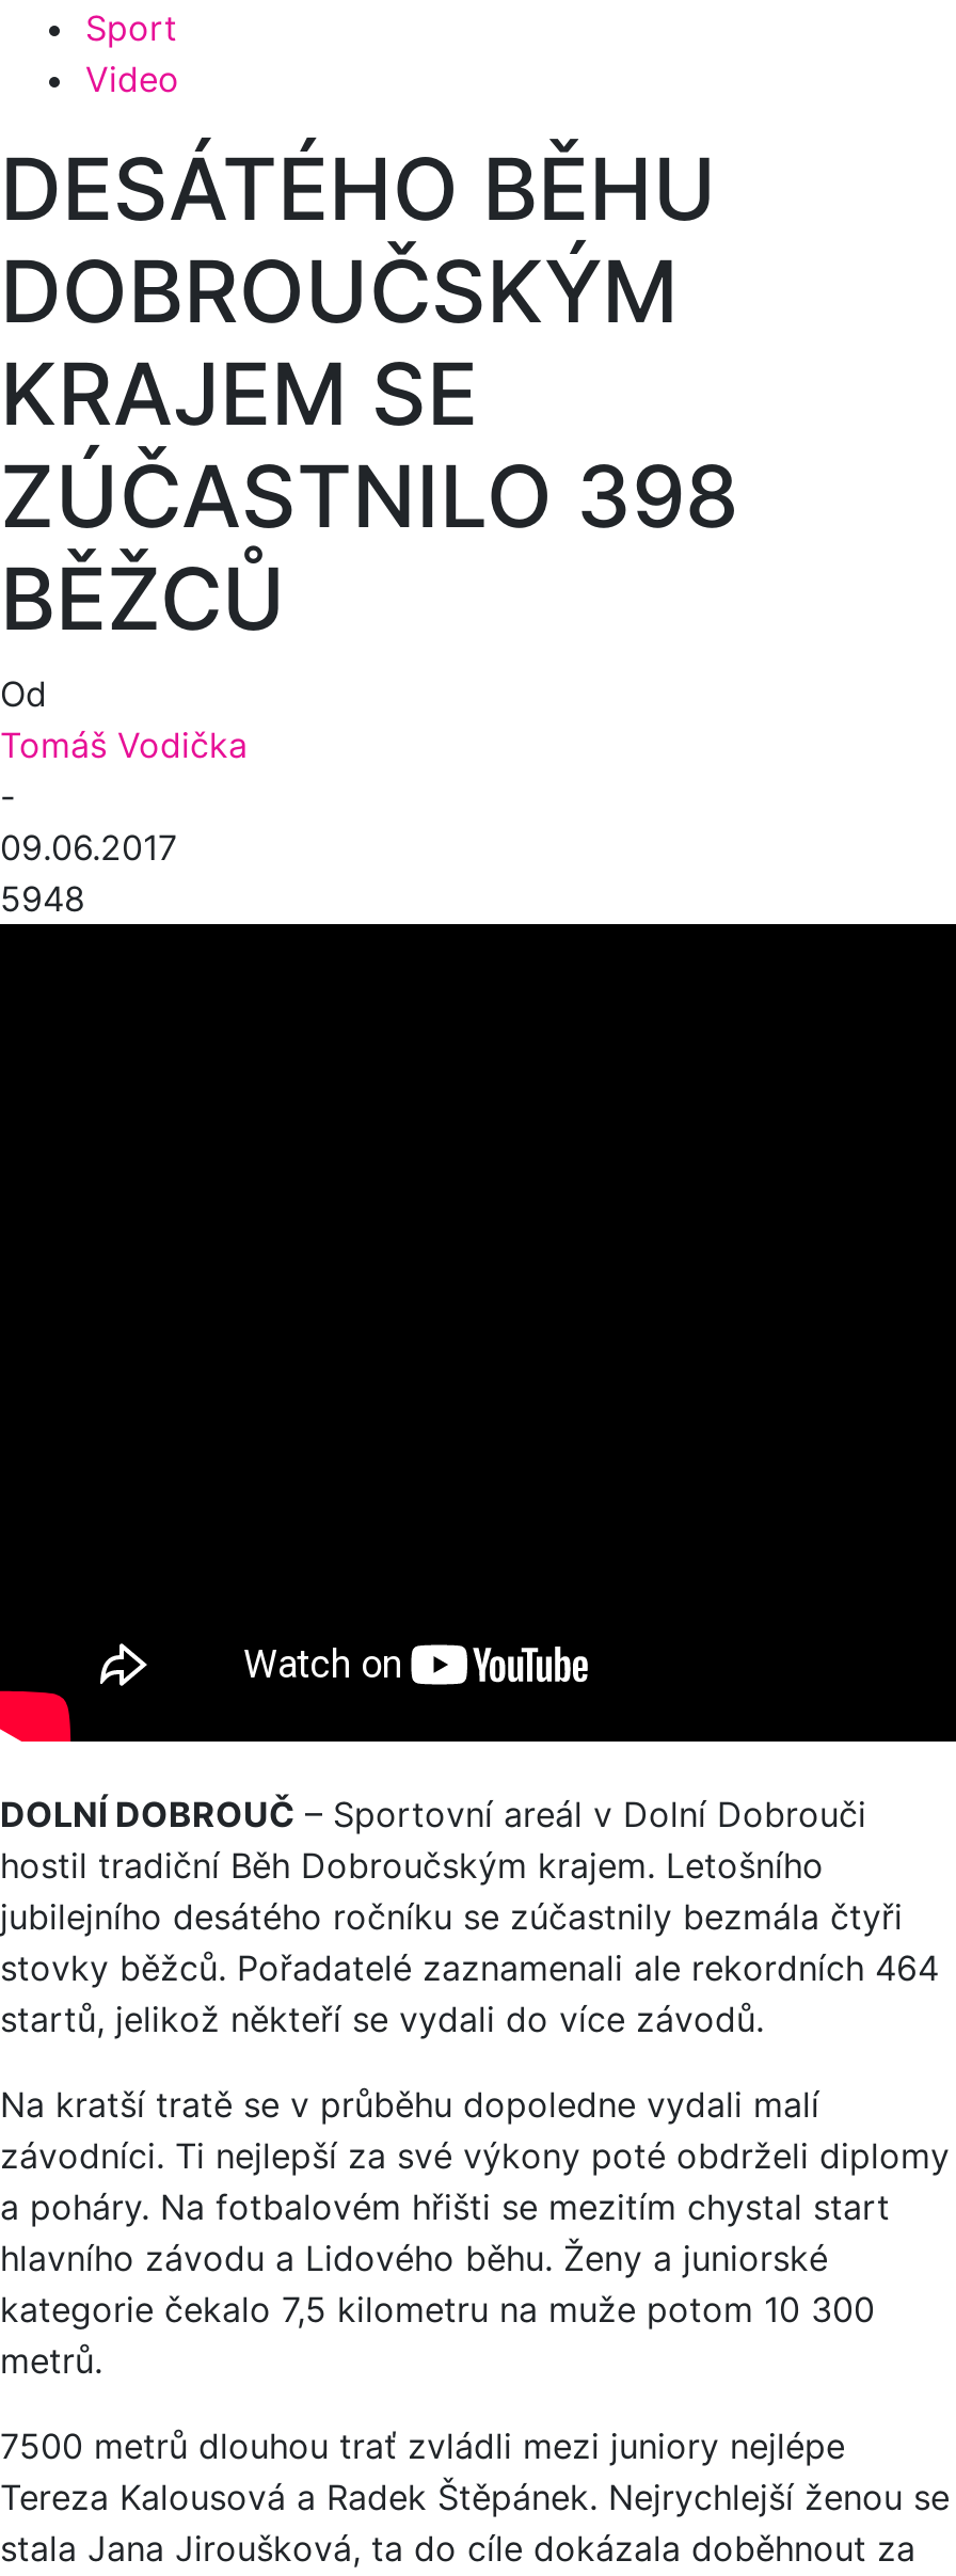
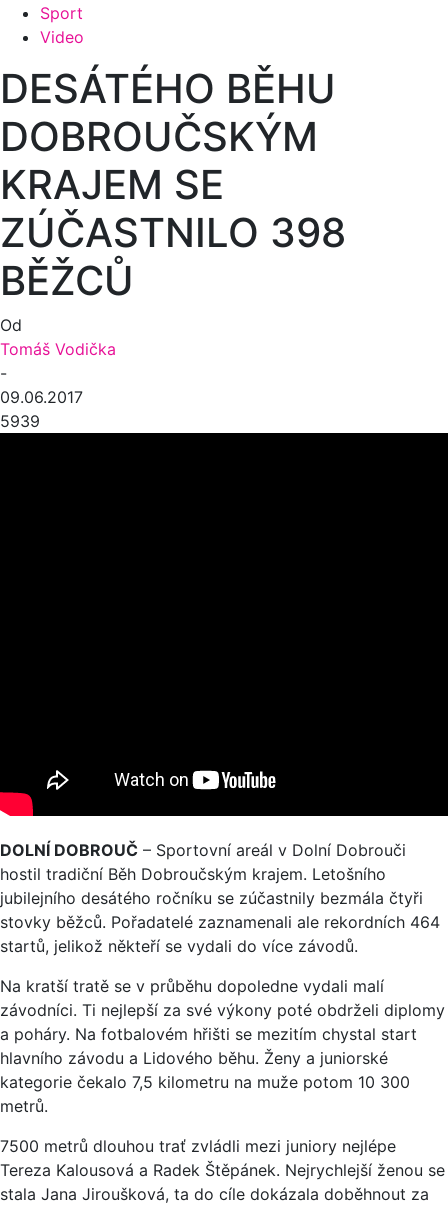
- 5948
+ 5939
